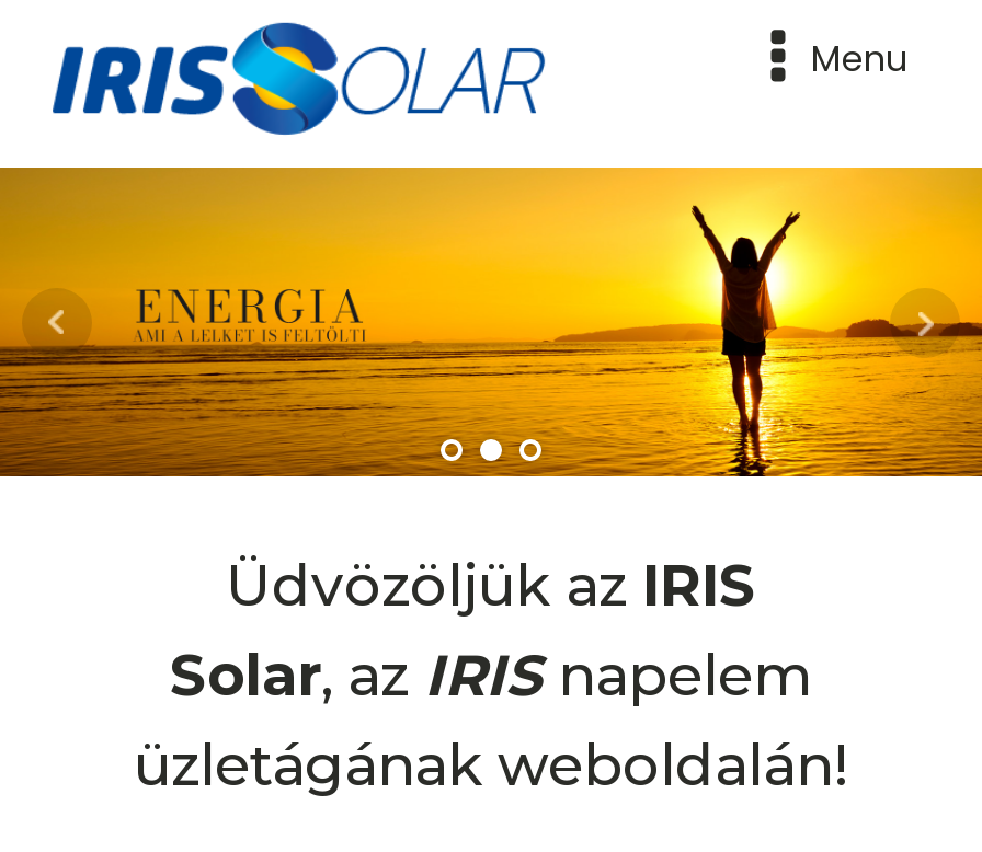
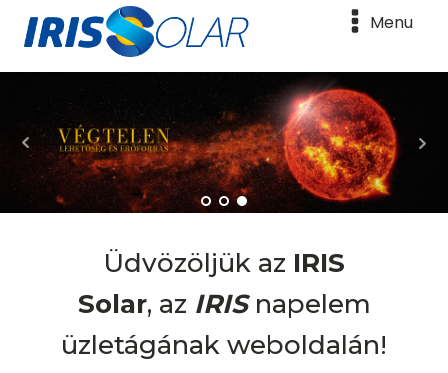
- [image]
+ [image]
